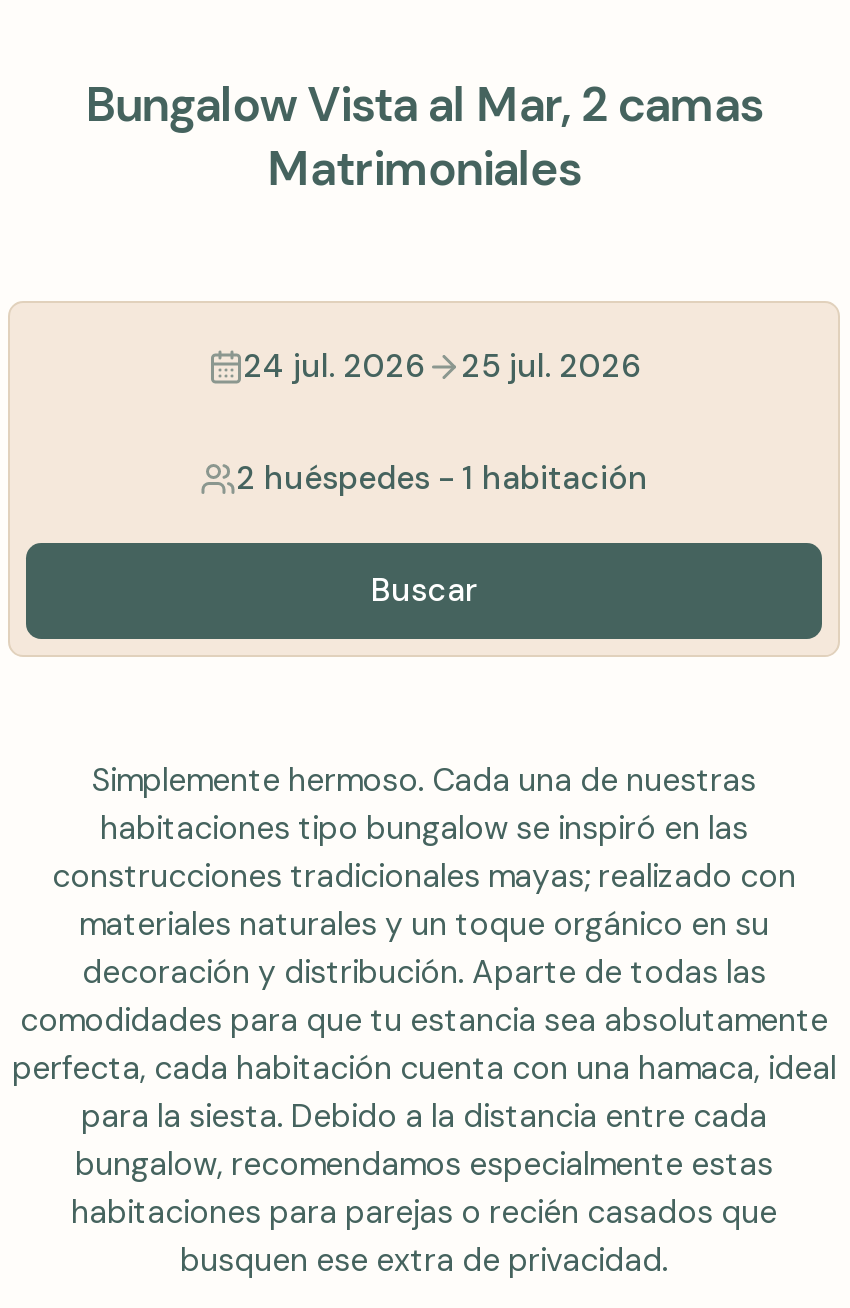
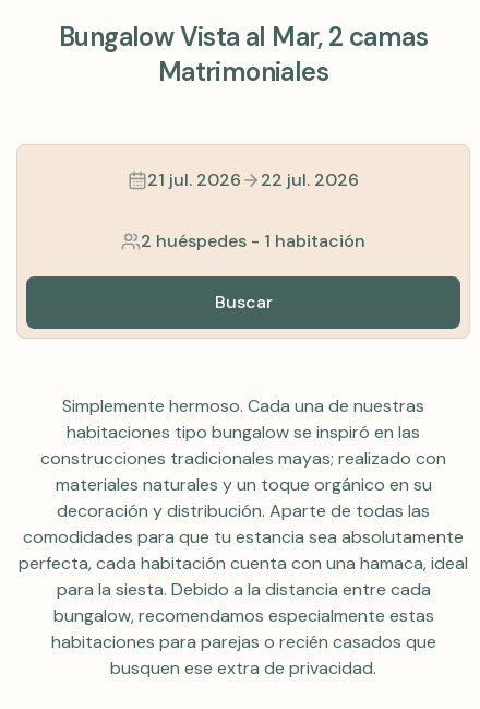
- 24 jul. 2026
+ 21 jul. 2026

- 25 jul. 2026
+ 22 jul. 2026
